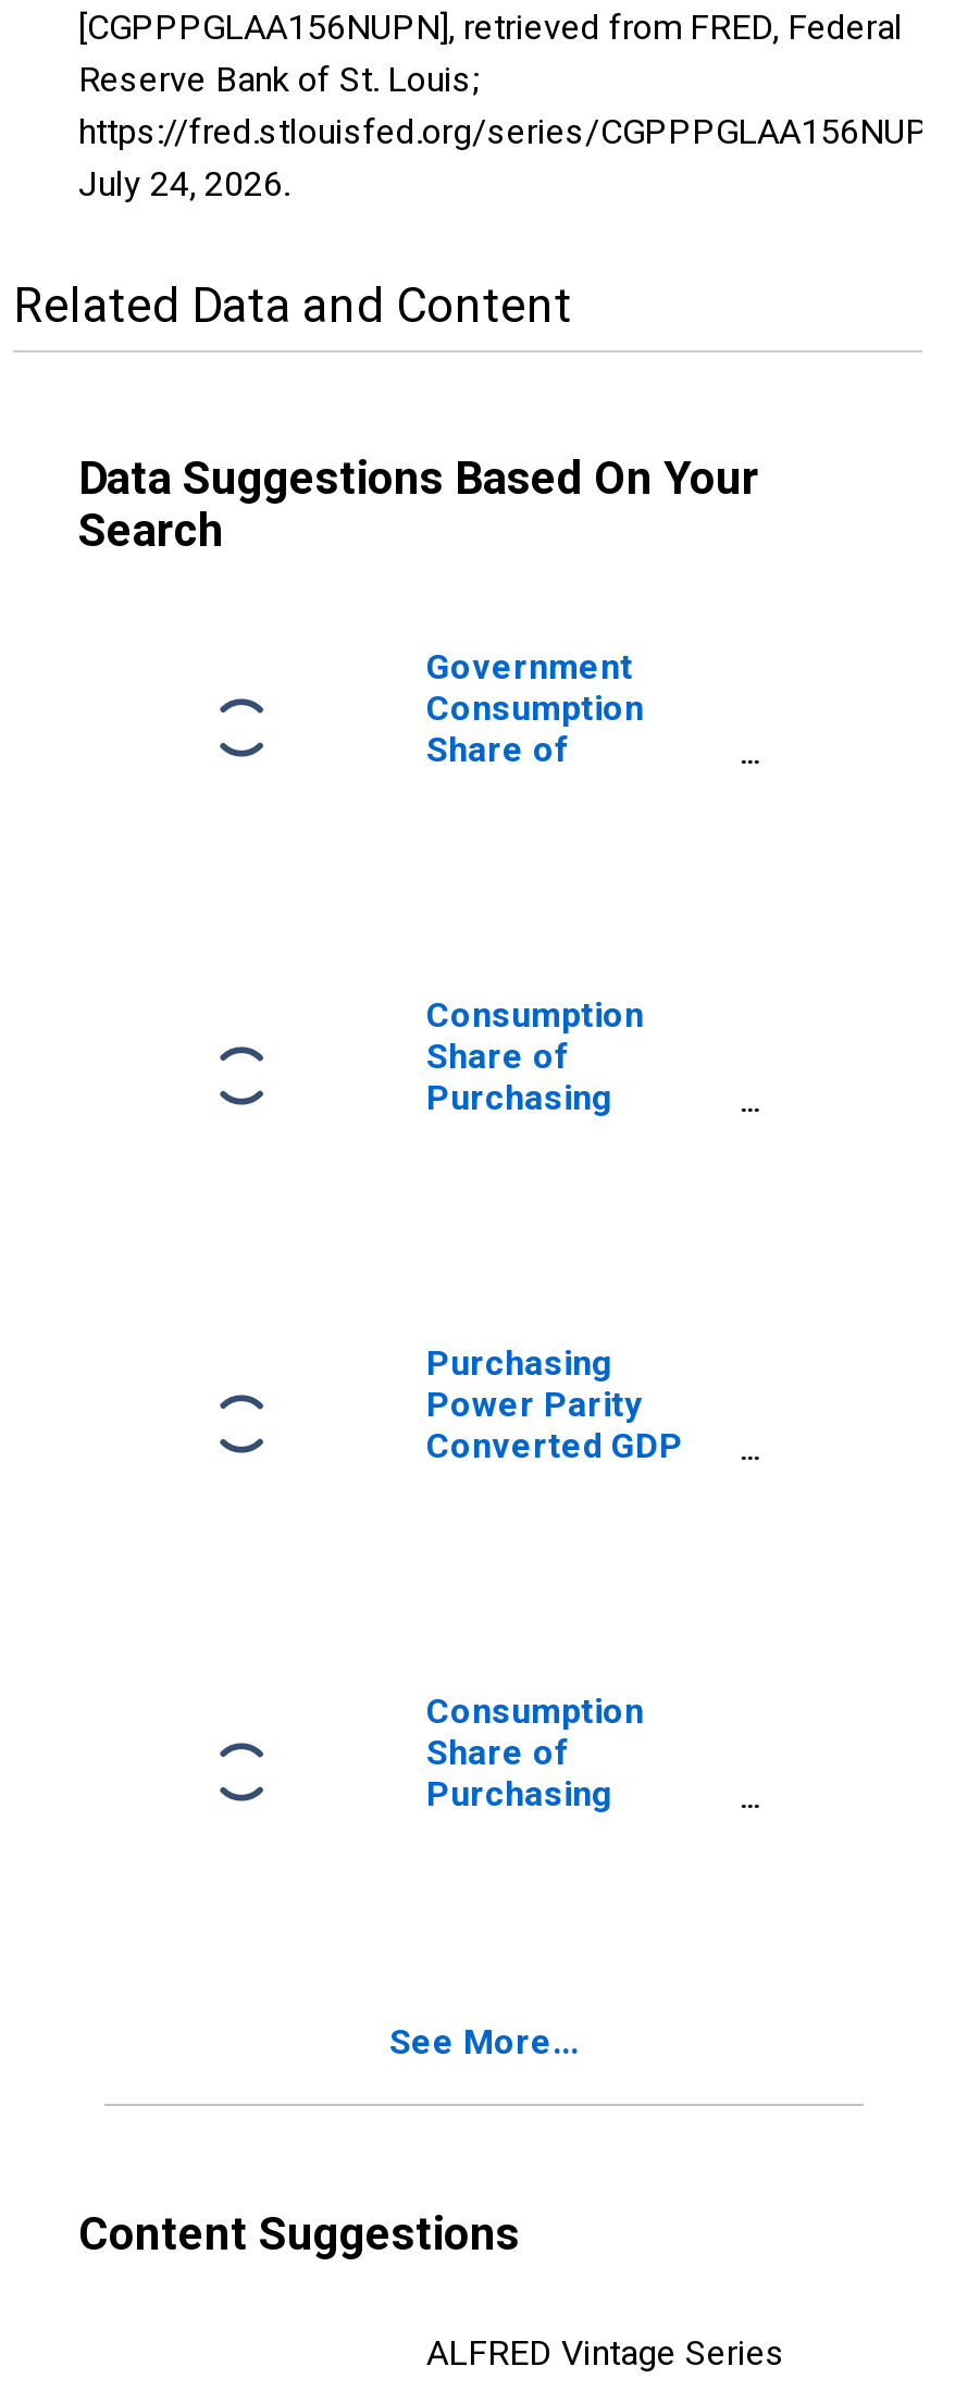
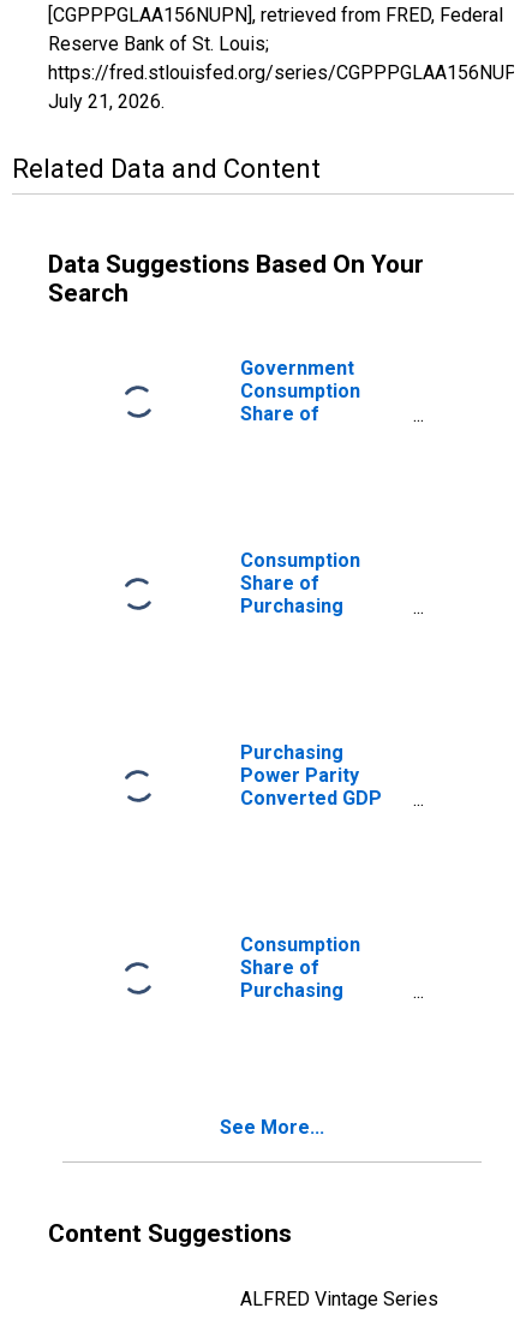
- July 24, 2026.
+ July 21, 2026.
